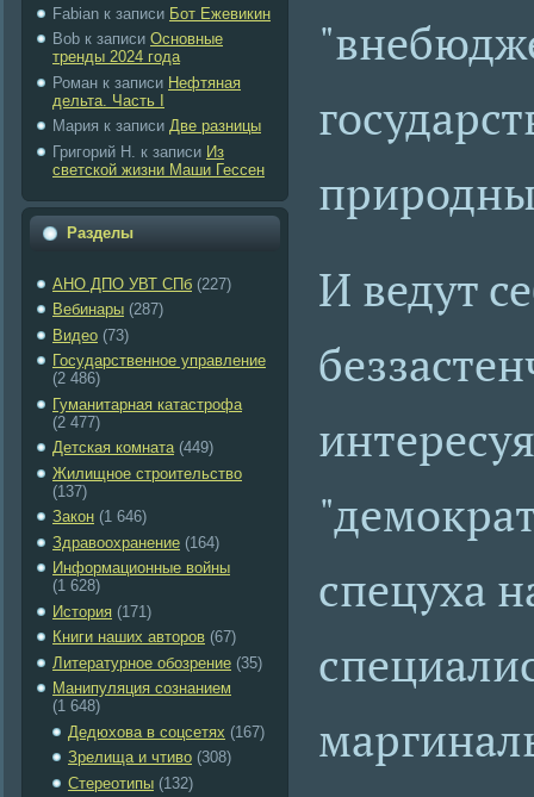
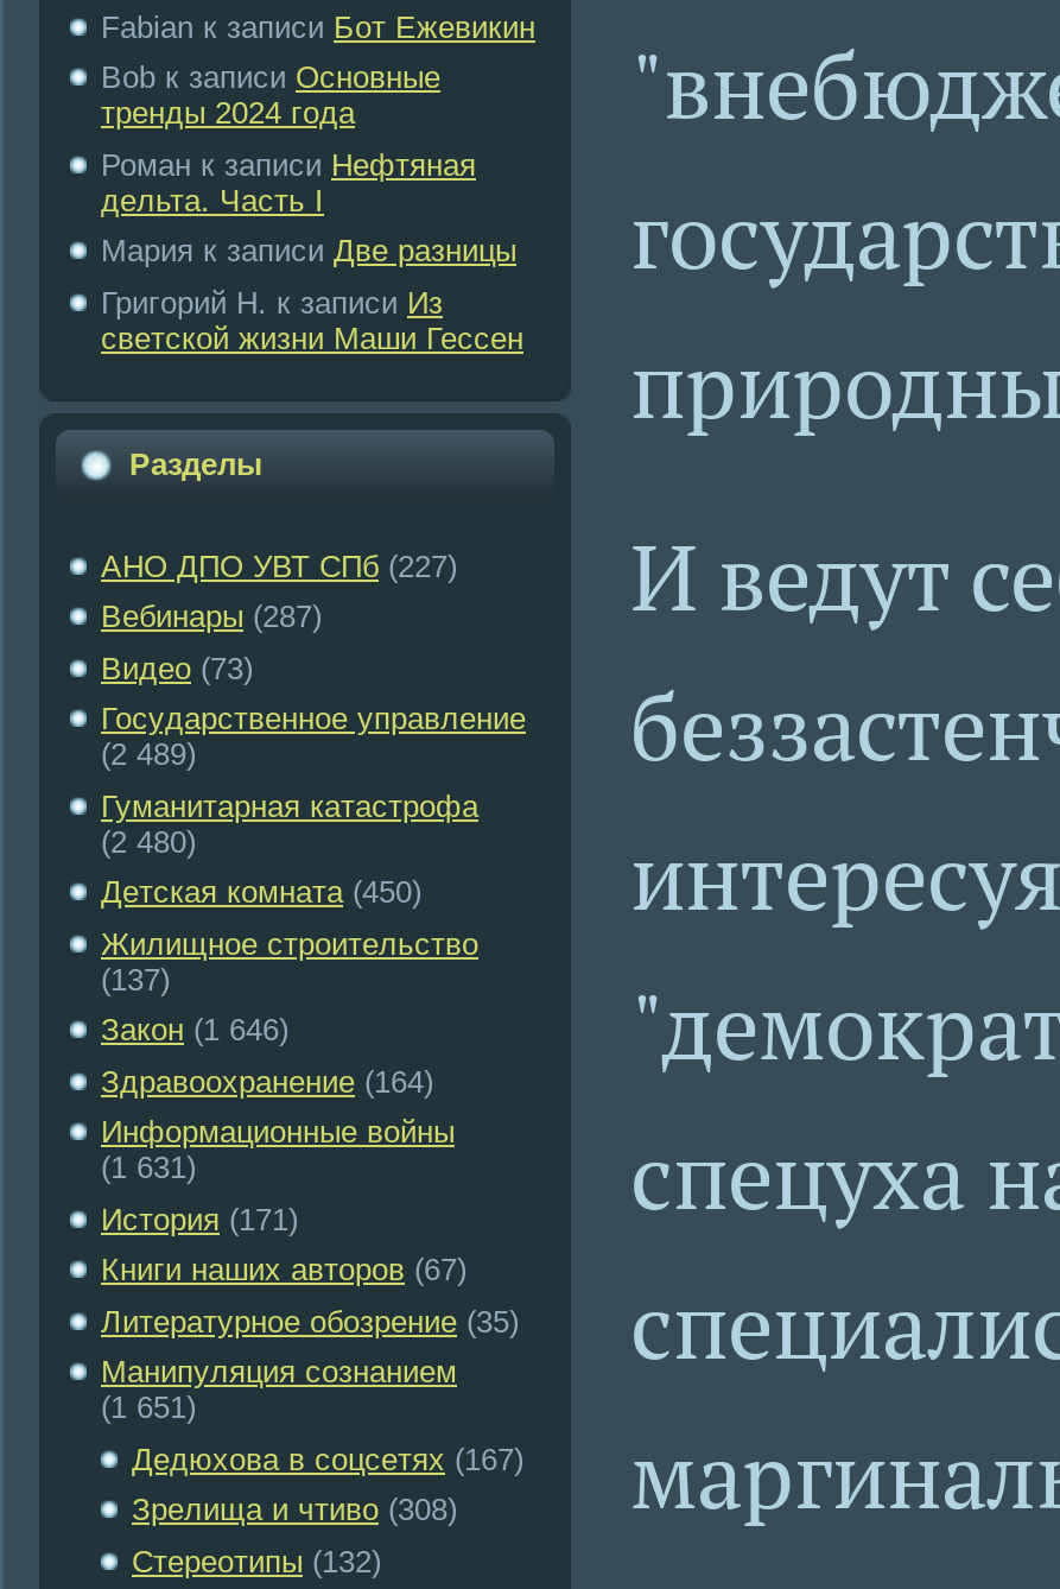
- (2 486)
+ (2 489)

- (2 477)
+ (2 480)

- Детская комната (449)
+ Детская комната (450)

- (1 628)
+ (1 631)

- (1 648)
+ (1 651)
